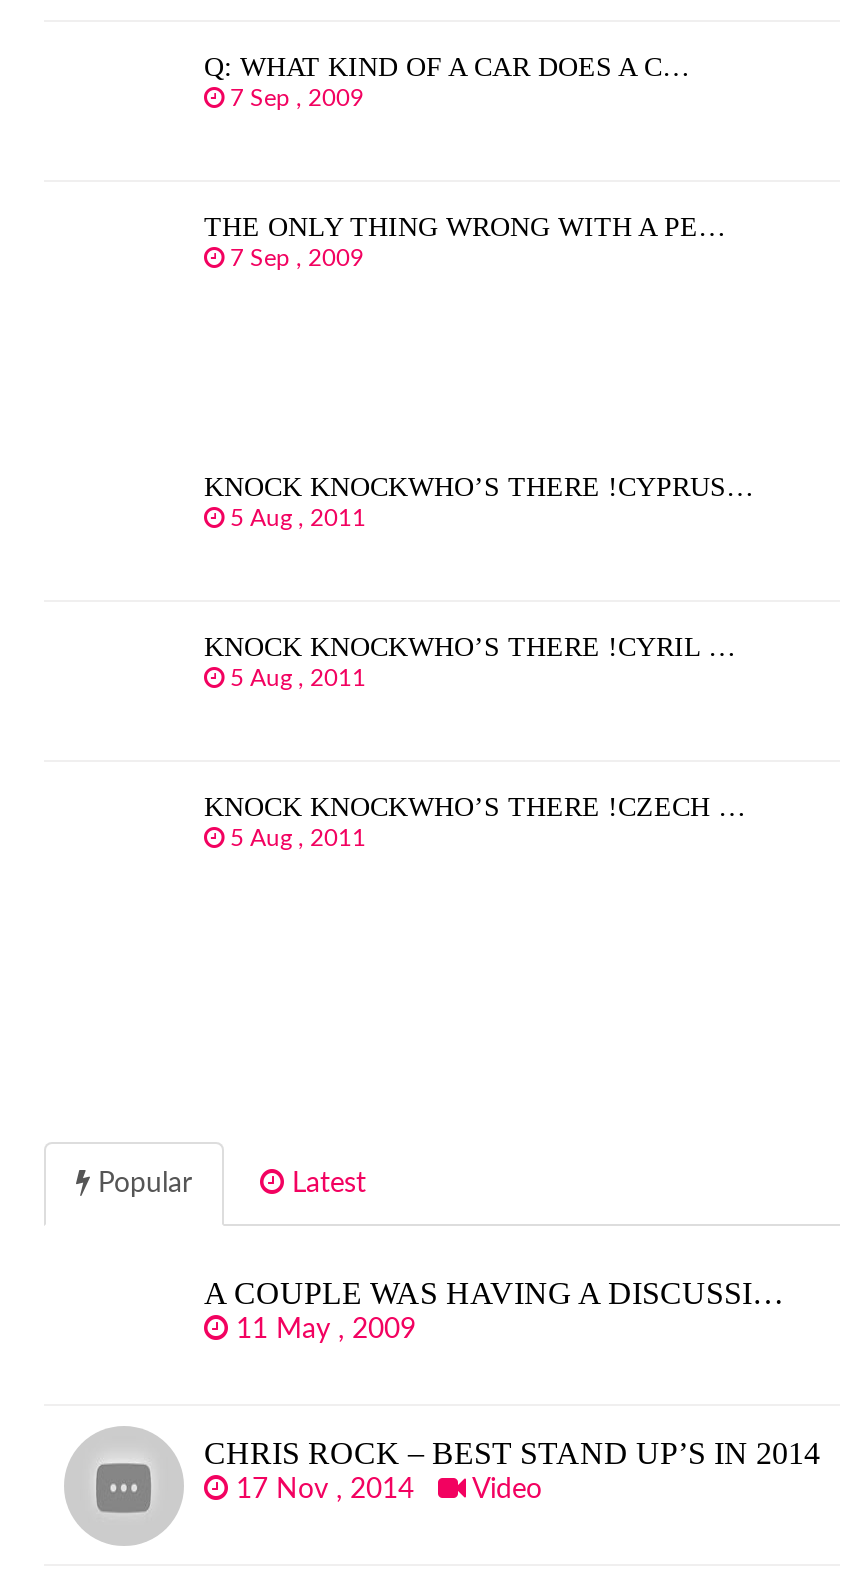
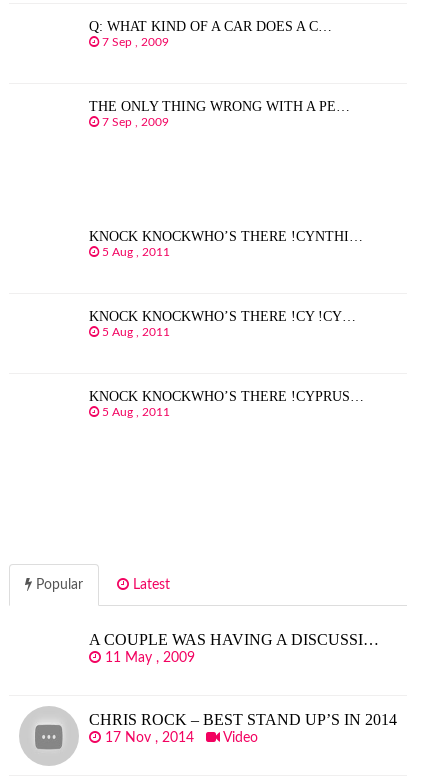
+ KNOCK KNOCKWHO’S THERE !CYNTHI…

moved down: KNOCK KNOCKWHO’S THERE !CYPRUS…

- KNOCK KNOCKWHO’S THERE !CYRIL …
+ KNOCK KNOCKWHO’S THERE !CY !CY…

- KNOCK KNOCKWHO’S THERE !CZECH …
